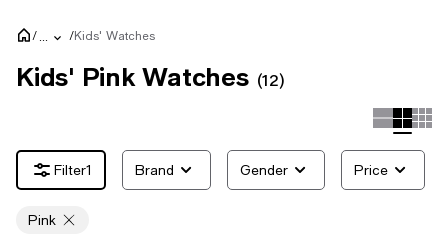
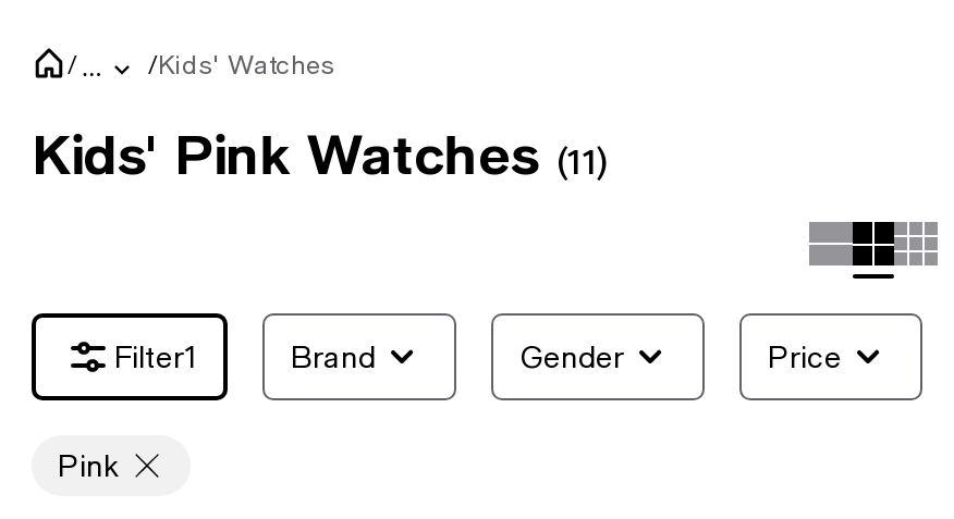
- Kids' Pink Watches (12)
+ Kids' Pink Watches (11)
